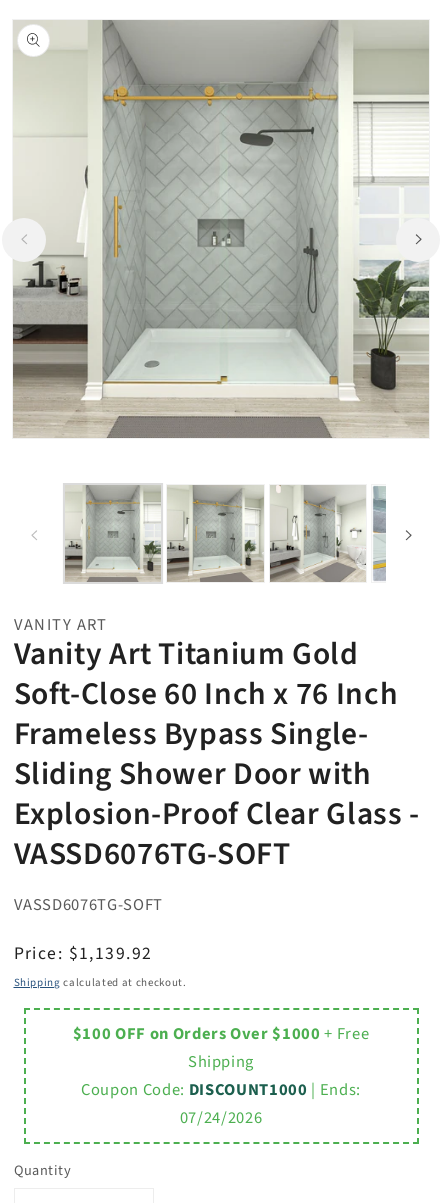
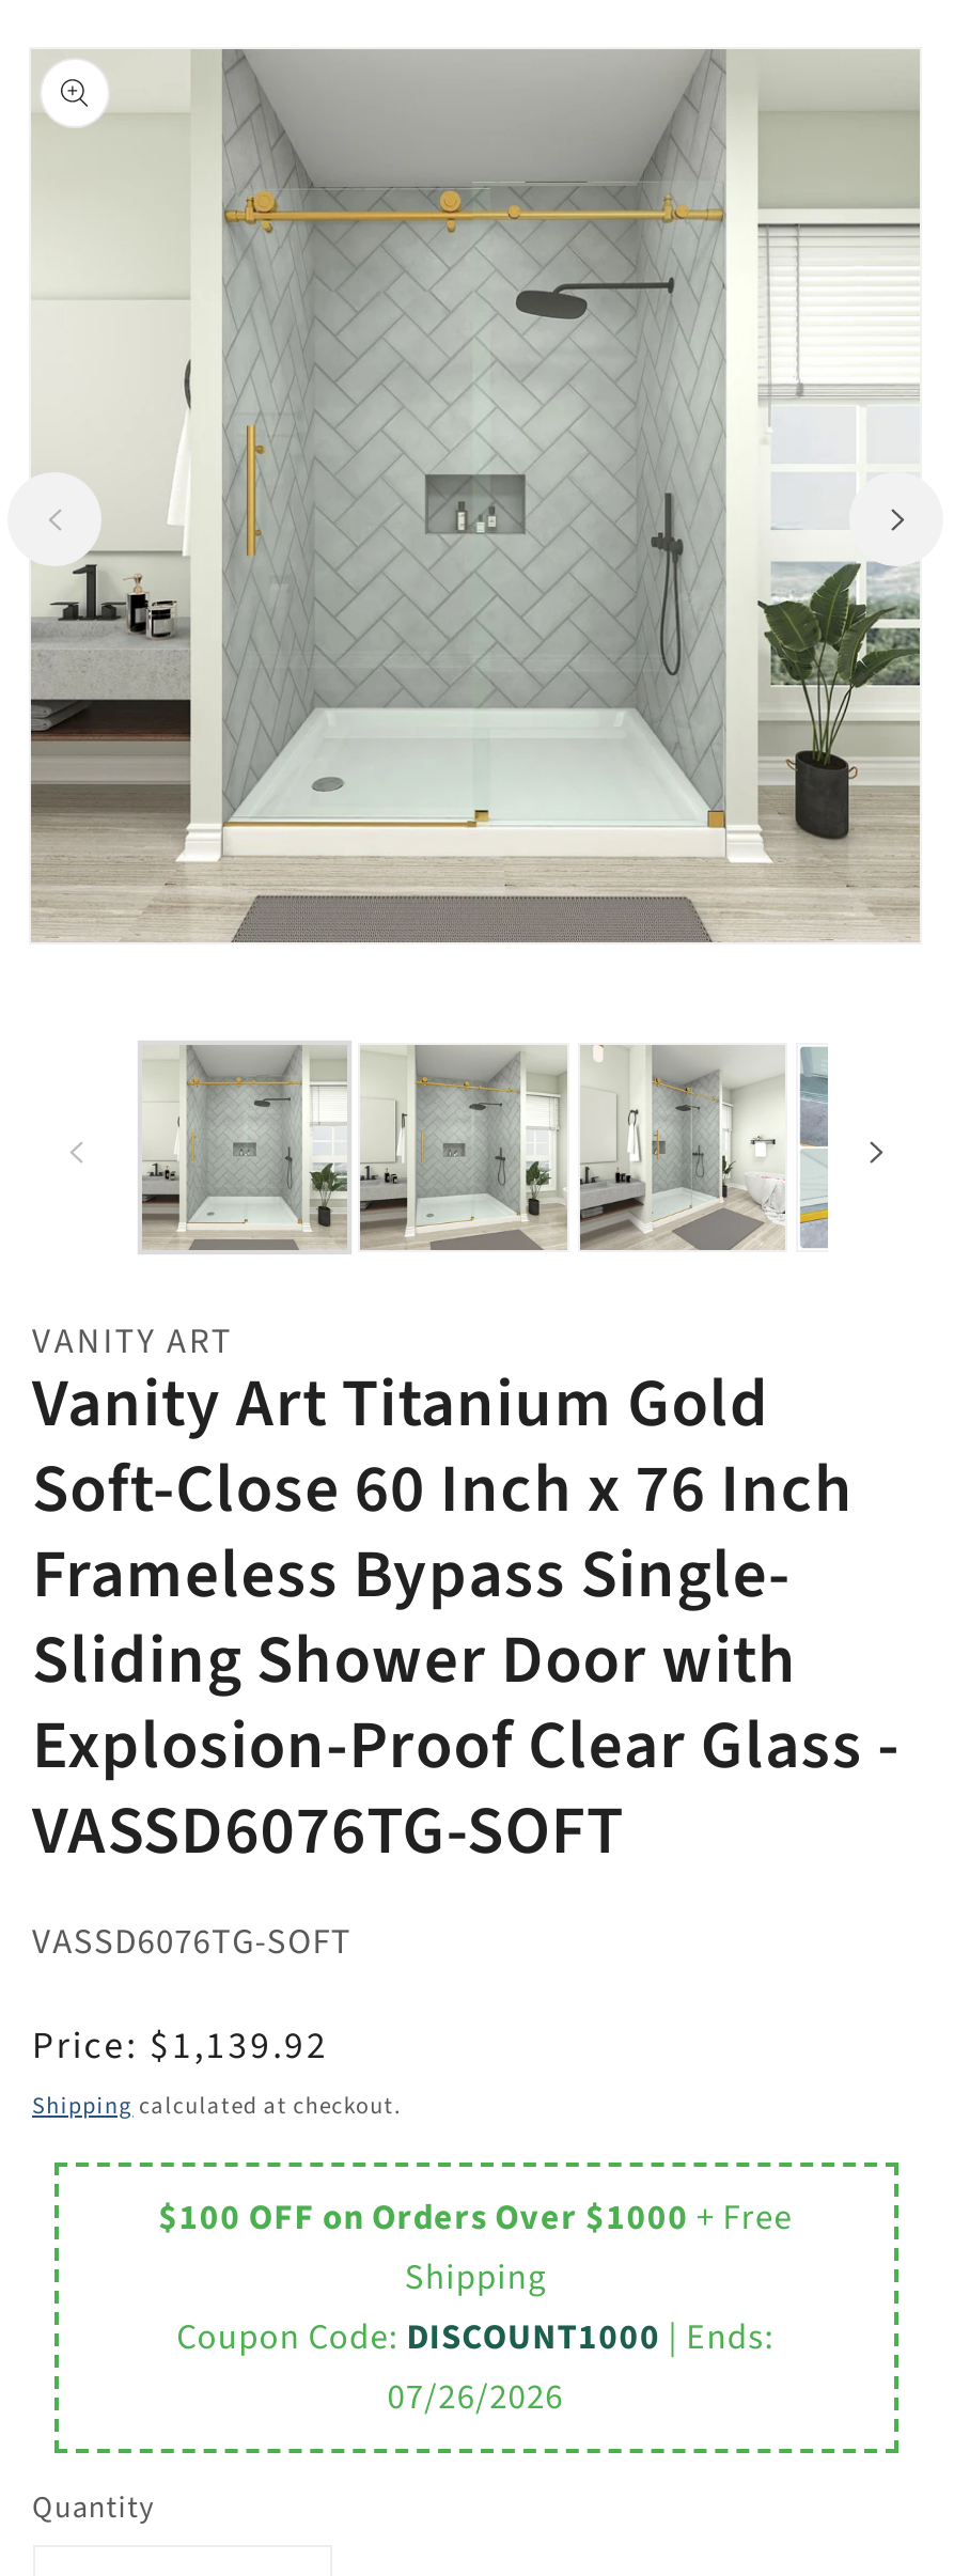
- 07/24/2026
+ 07/26/2026
